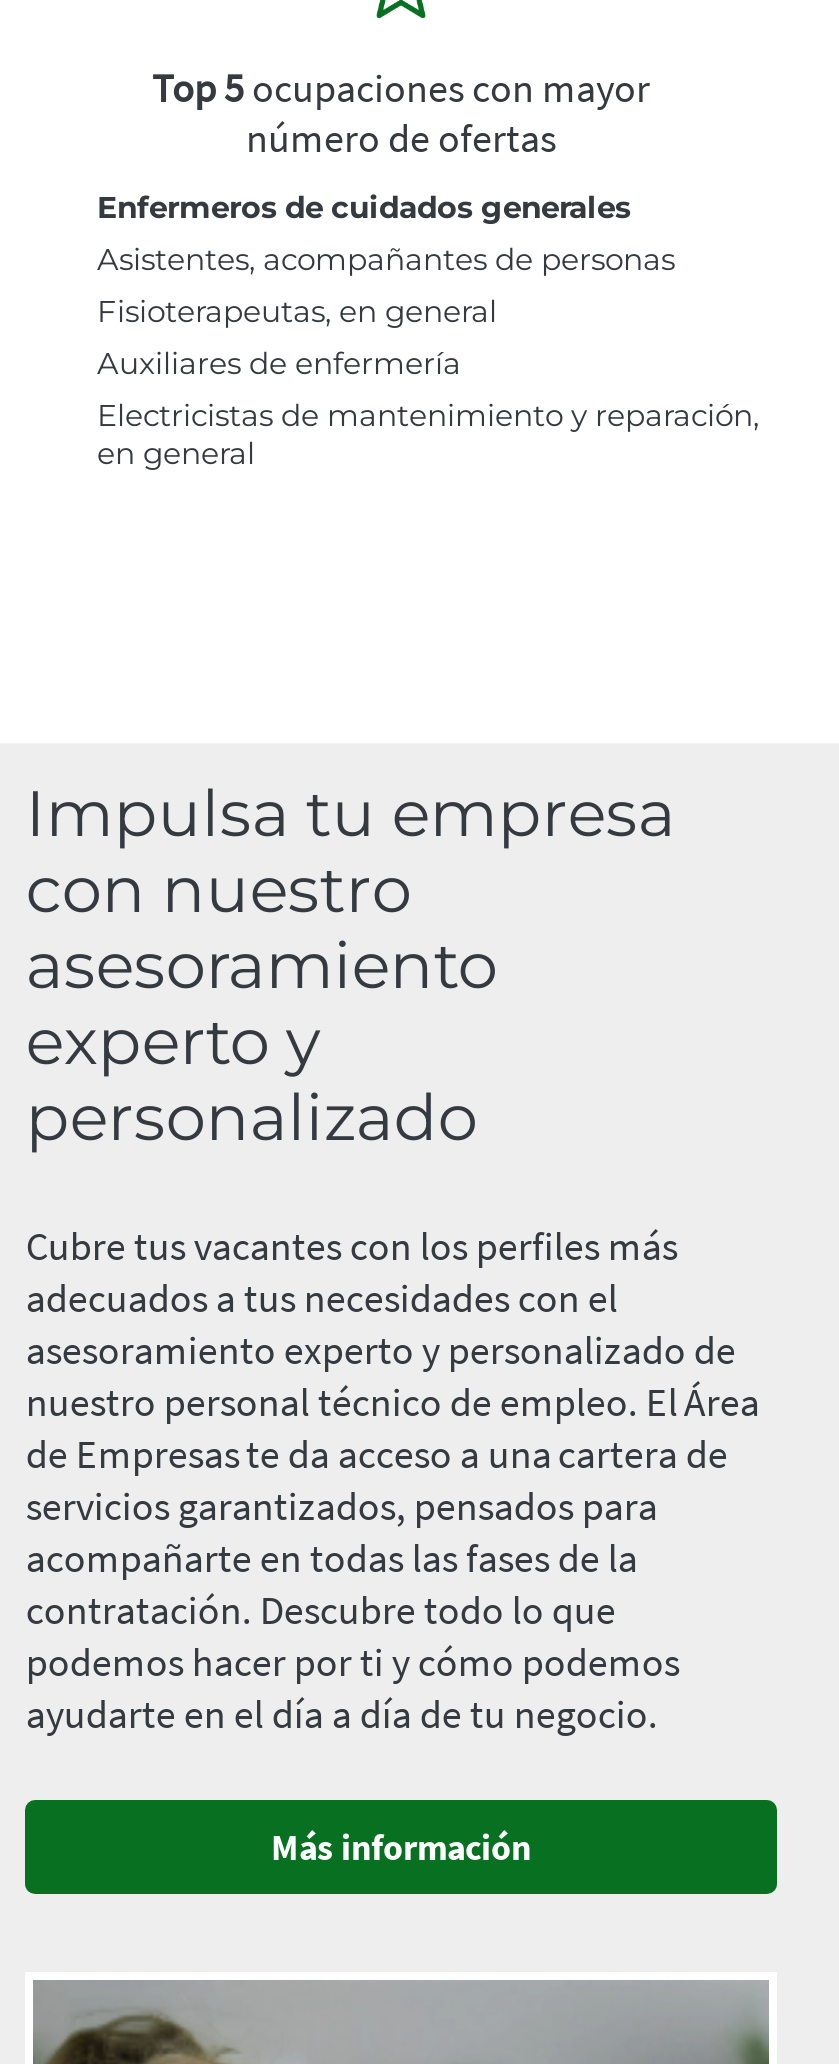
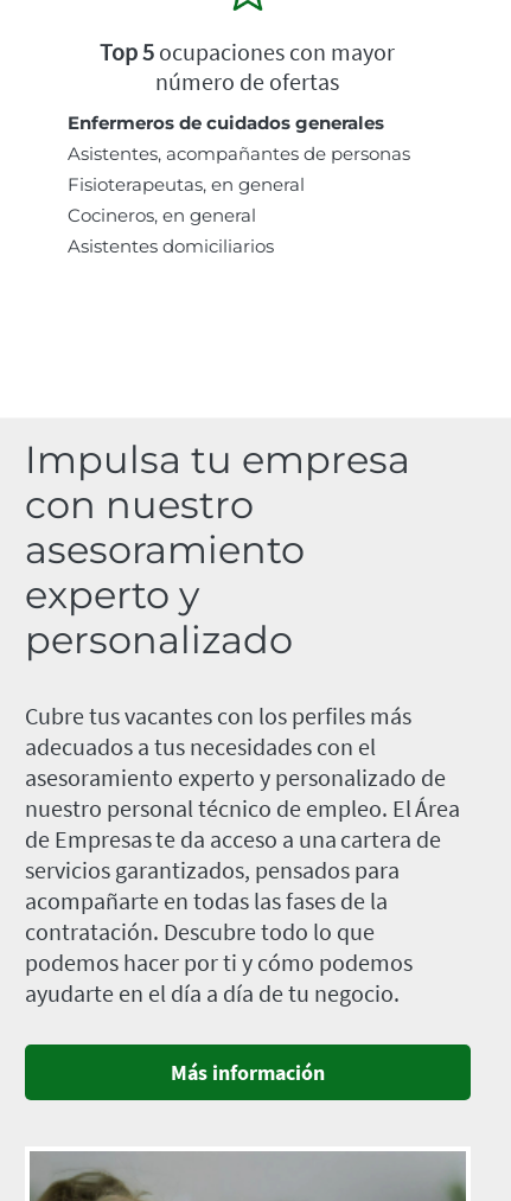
- Auxiliares de enfermería
- Electricistas de mantenimiento y reparación,
- en general
+ Cocineros, en general
+ Asistentes domiciliarios
